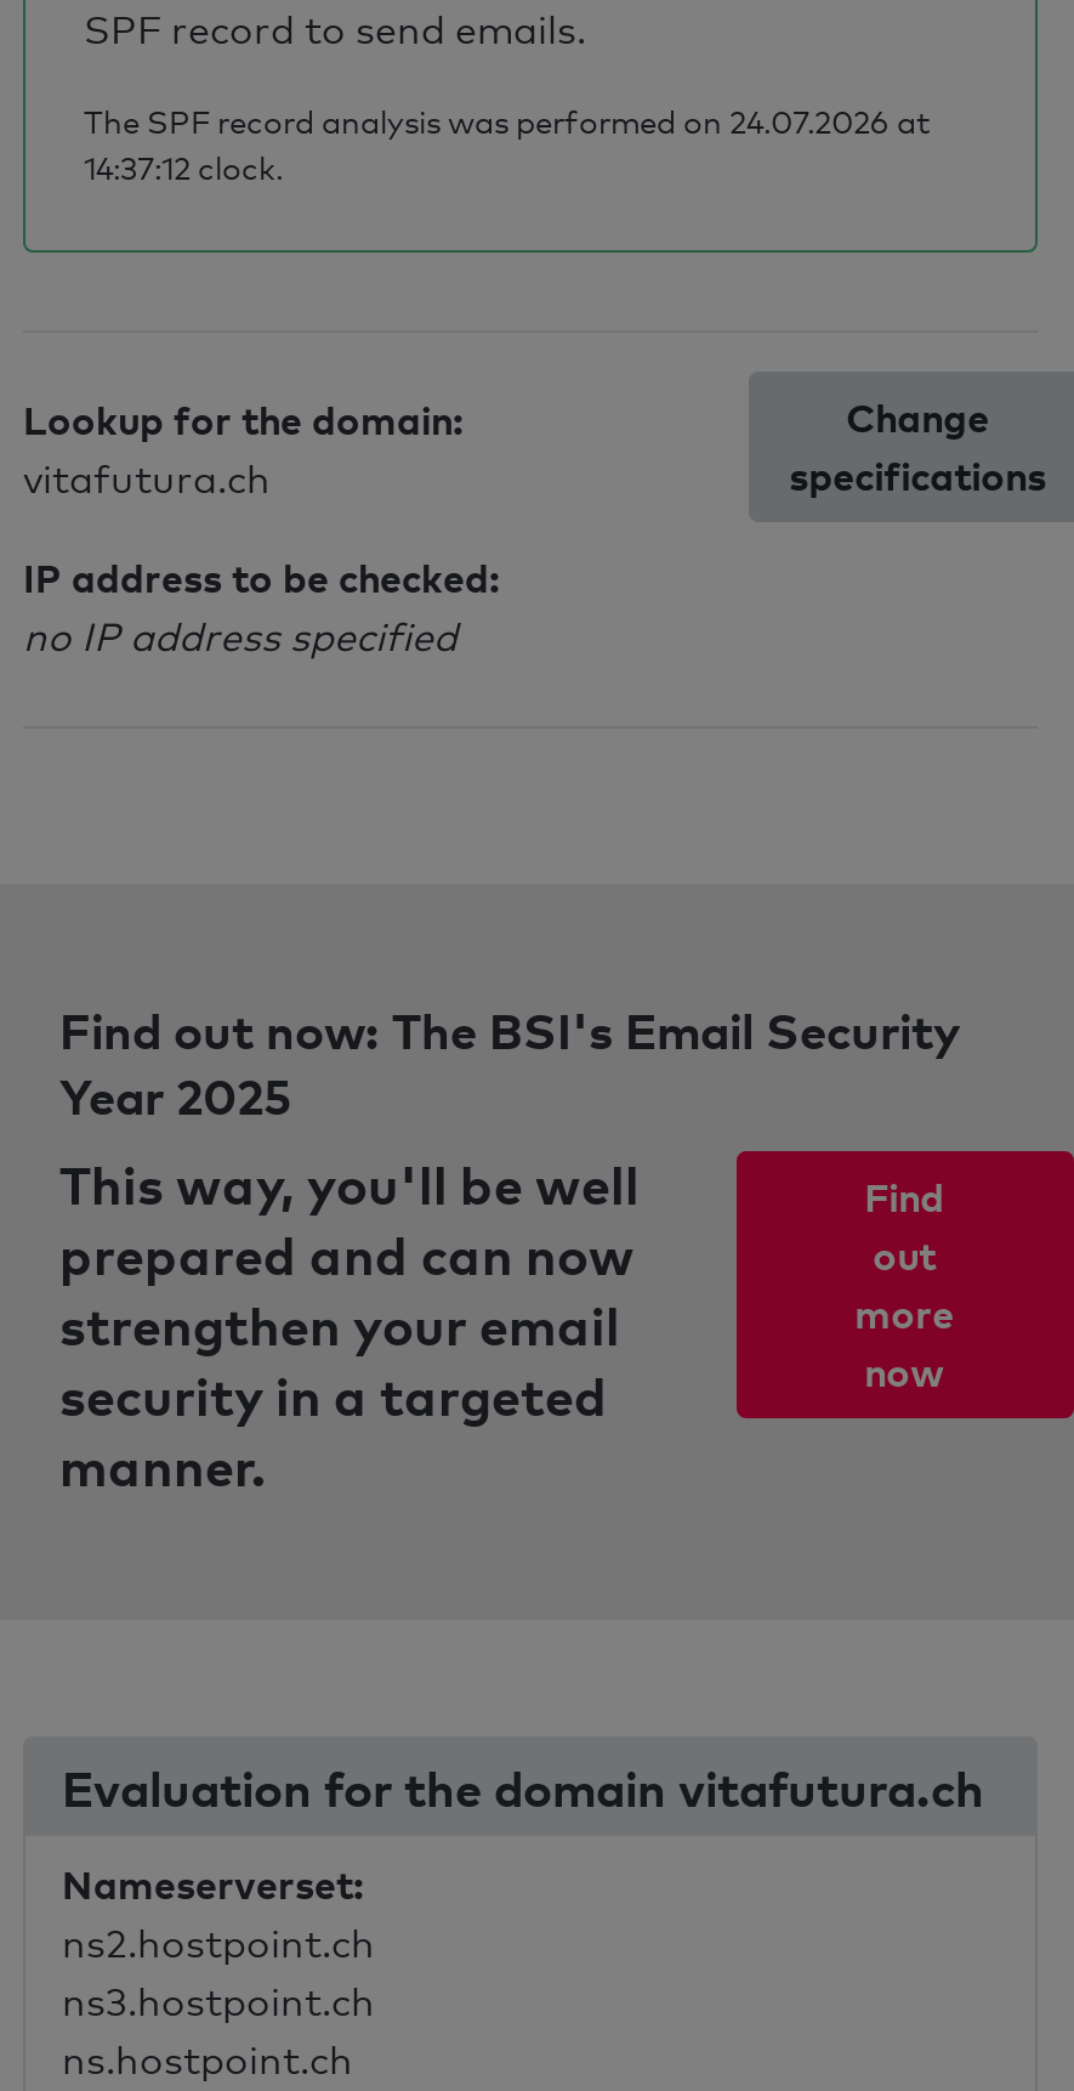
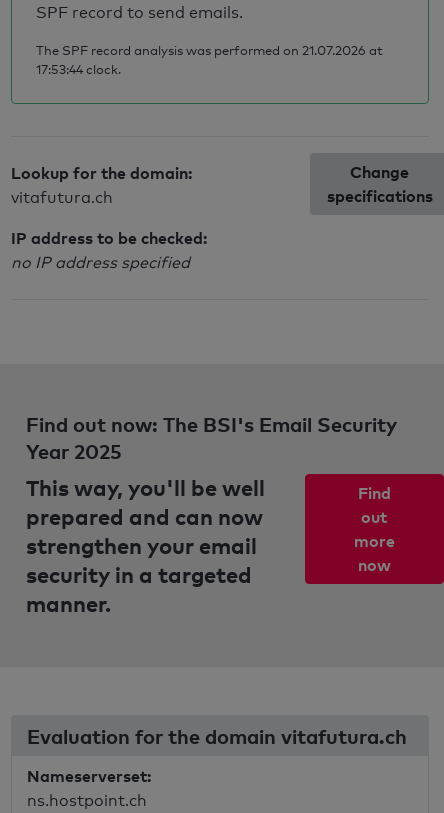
- The SPF record analysis was performed on 24.07.2026 at
+ The SPF record analysis was performed on 21.07.2026 at

- 14:37:12 clock.
+ 17:53:44 clock.

- ns2.hostpoint.ch
- ns3.hostpoint.ch
